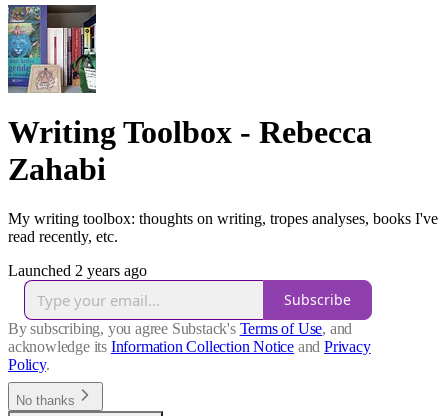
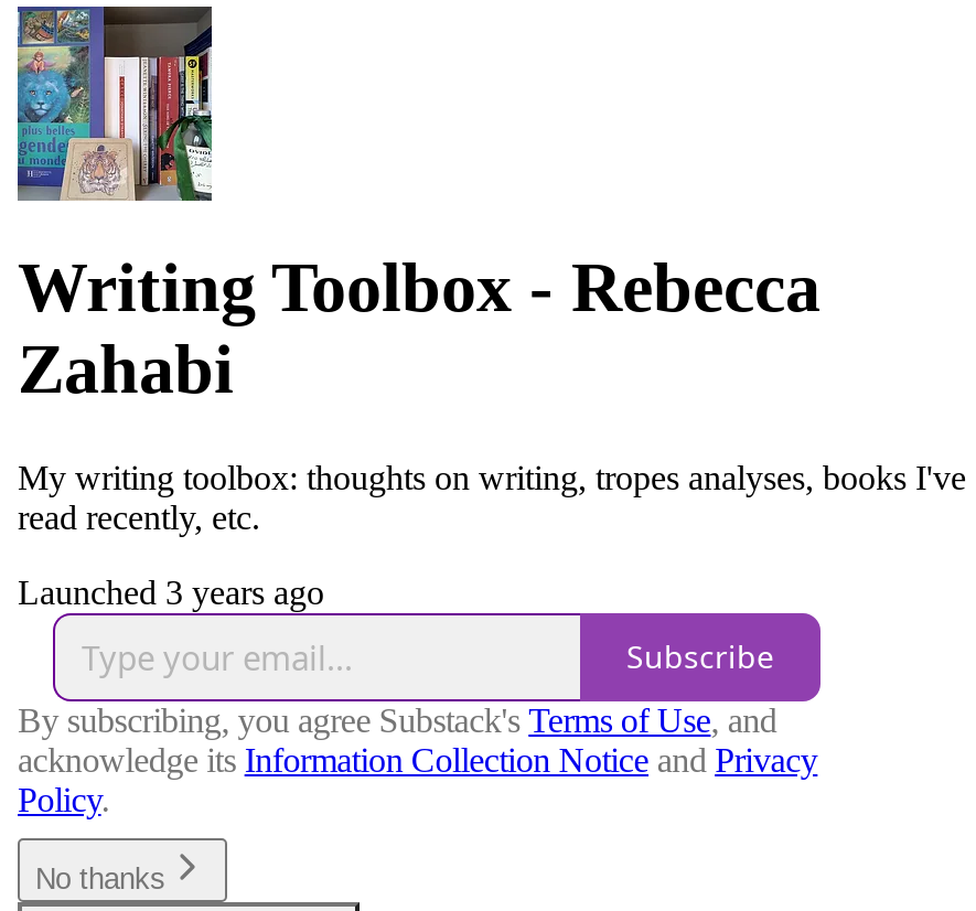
- Launched 2 years ago
+ Launched 3 years ago
